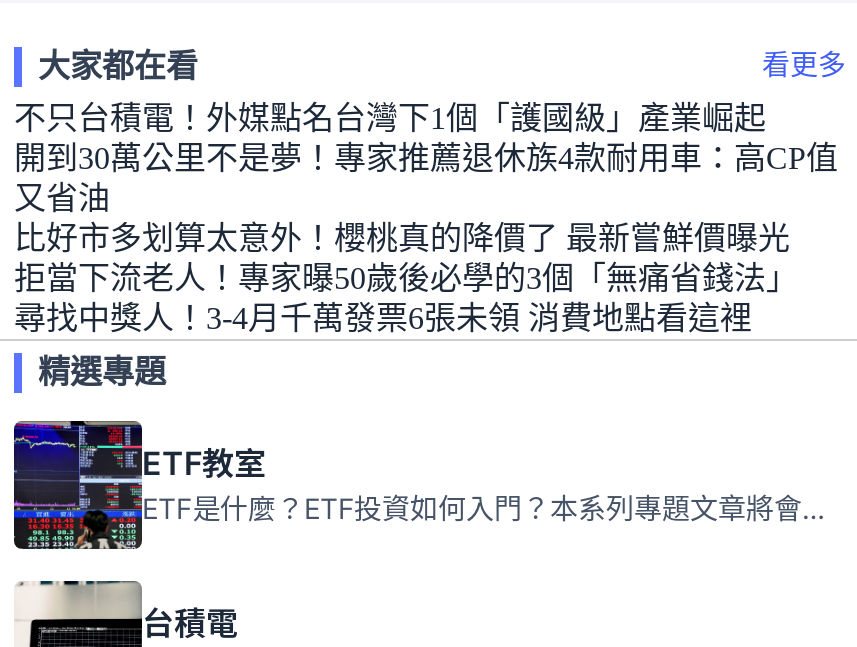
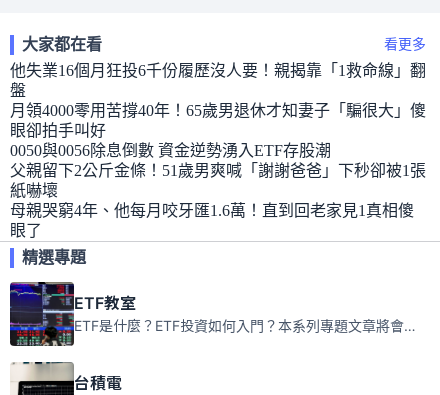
- 不只台積電！外媒點名台灣下1個「護國級」產業崛起
- 開到30萬公里不是夢！專家推薦退休族4款耐用車：高CP值
- 又省油
- 比好市多划算太意外！櫻桃真的降價了 最新嘗鮮價曝光
- 拒當下流老人！專家曝50歲後必學的3個「無痛省錢法」
- 尋找中獎人！3-4月千萬發票6張未領 消費地點看這裡
+ 他失業16個月狂投6千份履歷沒人要！親揭靠「1救命線」翻
+ 盤
+ 月領4000零用苦撐40年！65歲男退休才知妻子「騙很大」傻
+ 眼卻拍手叫好
+ 0050與0056除息倒數 資金逆勢湧入ETF存股潮
+ 父親留下2公斤金條！51歲男爽喊「謝謝爸爸」下秒卻被1張
+ 紙嚇壞
+ 母親哭窮4年、他每月咬牙匯1.6萬！直到回老家見1真相傻
+ 眼了
